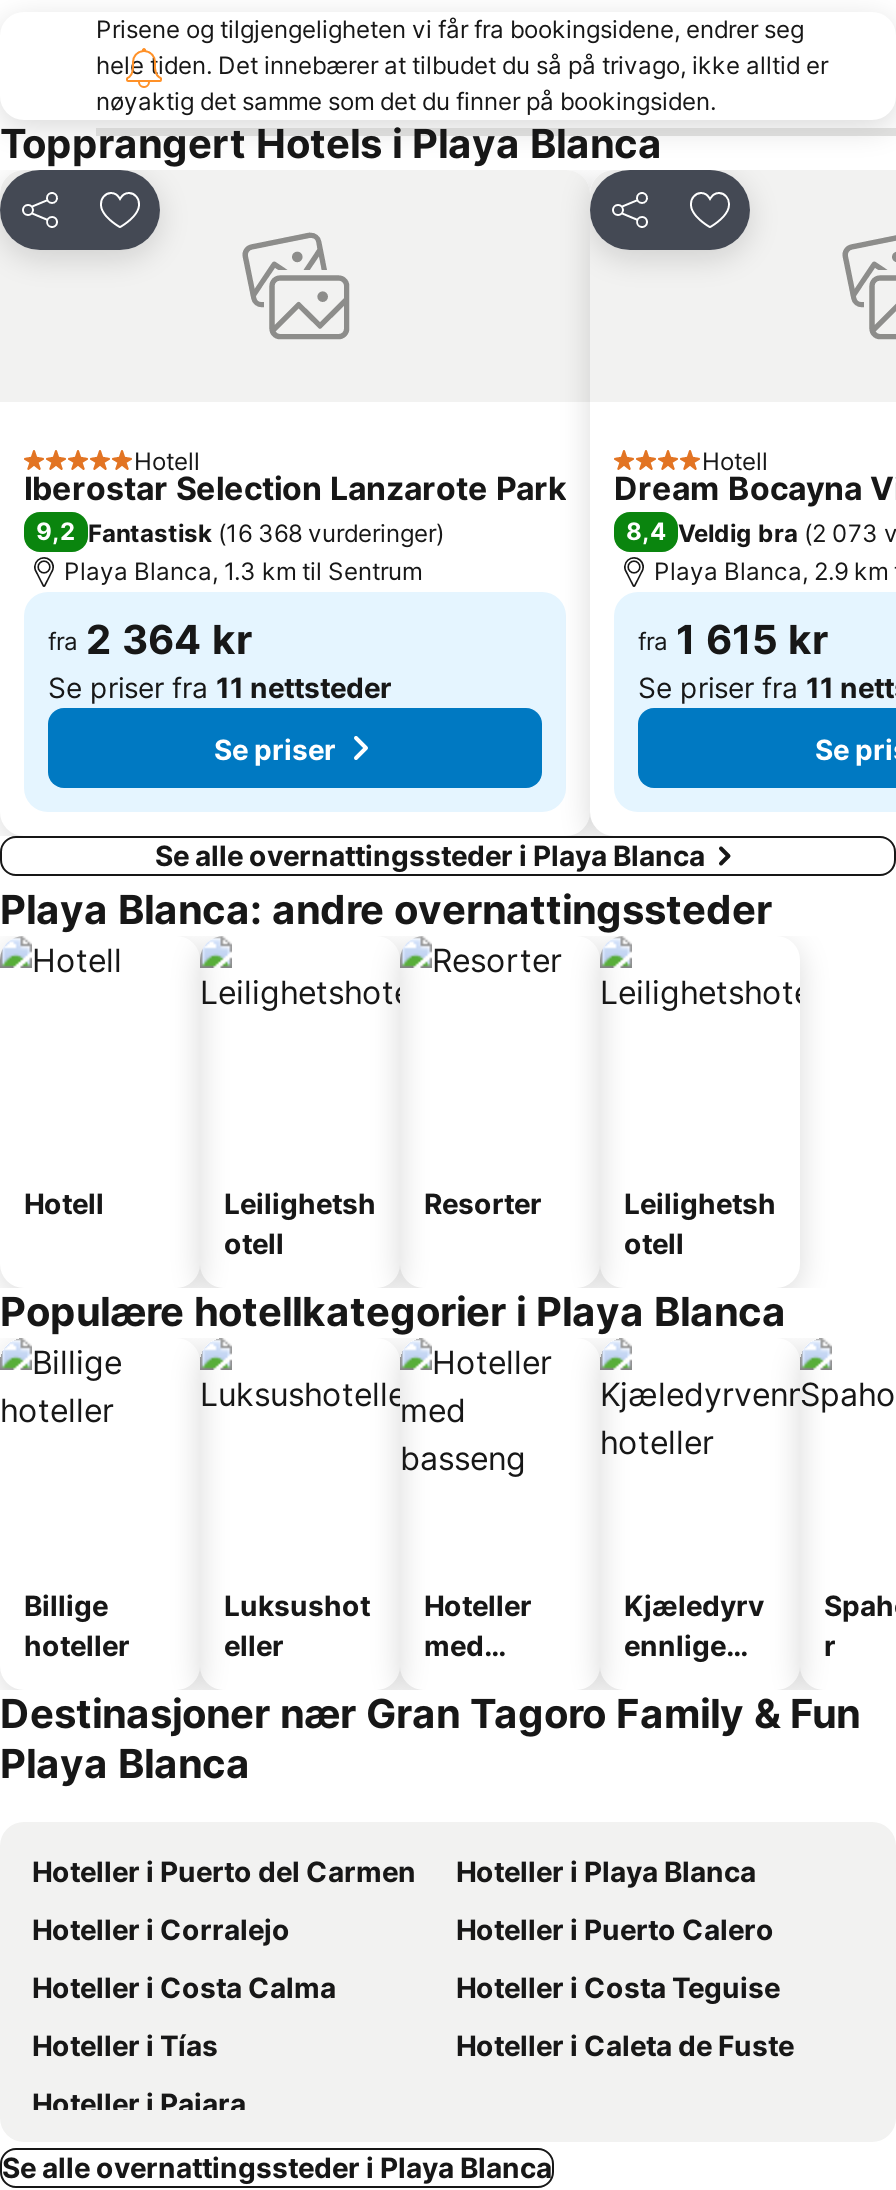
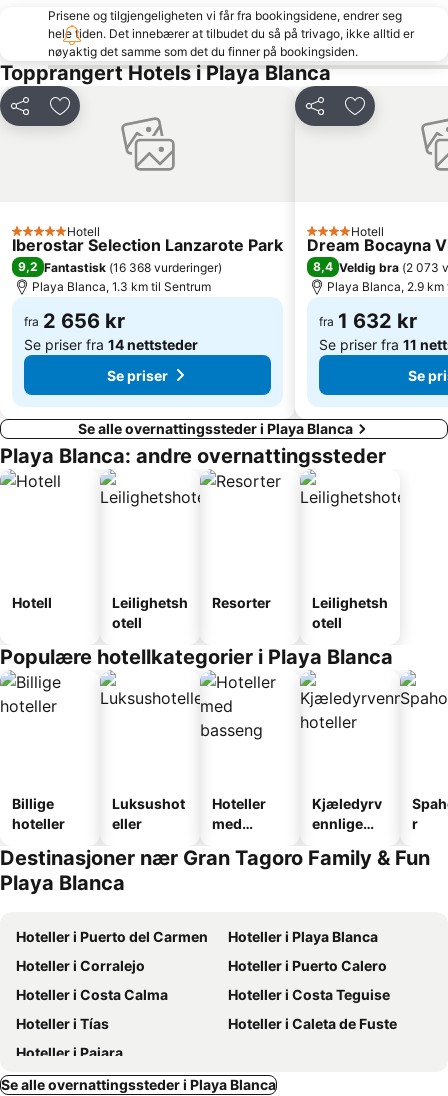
- fra 2 364 kr
+ fra 2 656 kr

- fra 1 615 kr
+ fra 1 632 kr

- Se priser fra 11 nettsteder
+ Se priser fra 14 nettsteder
